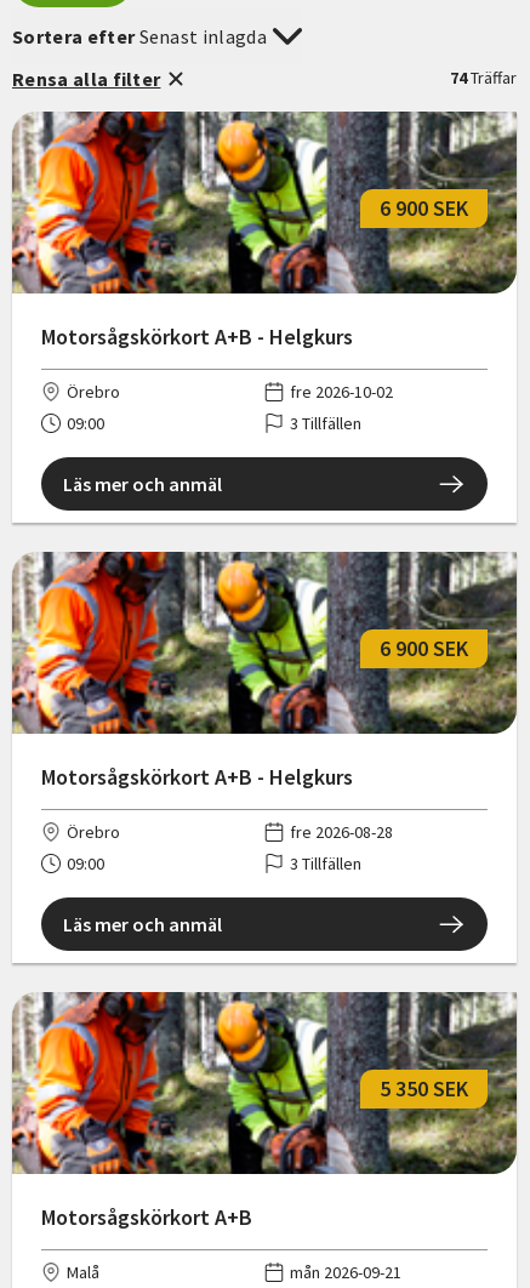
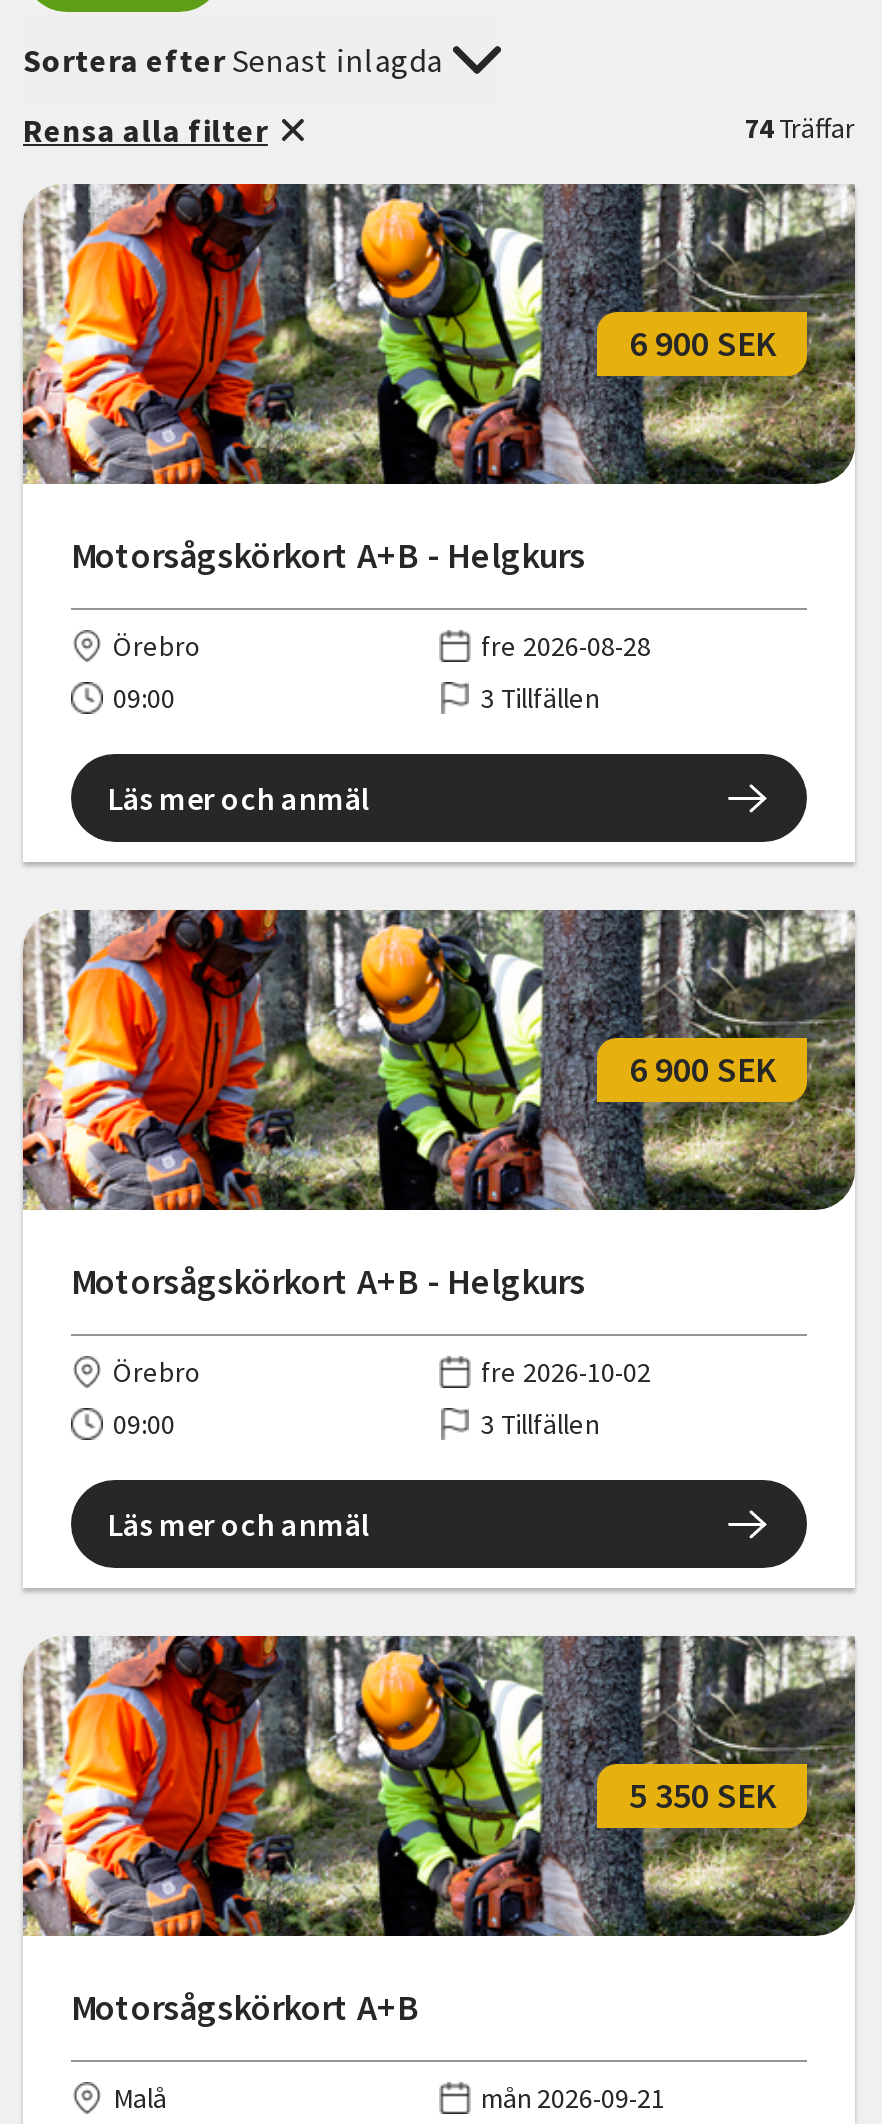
- fre 2026-10-02
+ fre 2026-08-28

- fre 2026-08-28
+ fre 2026-10-02
